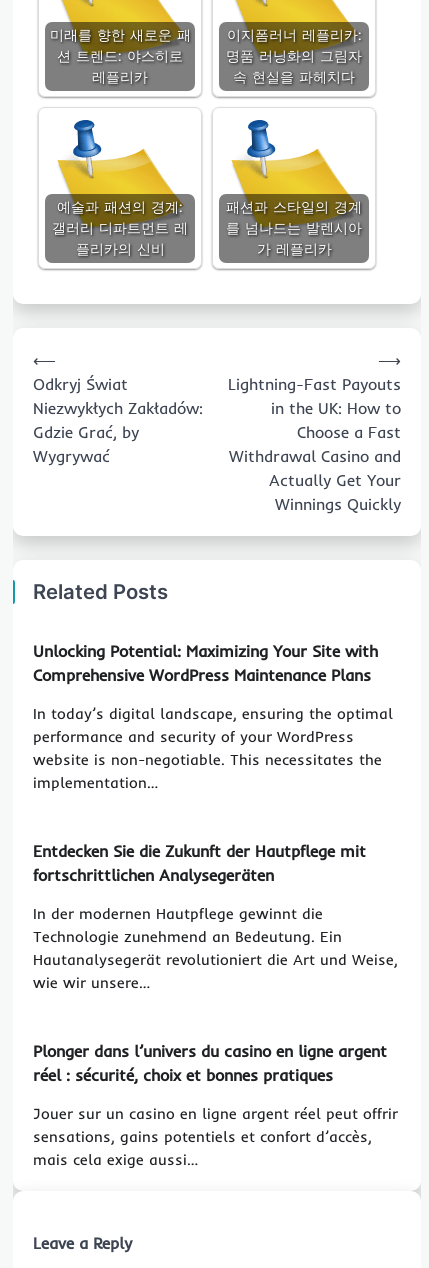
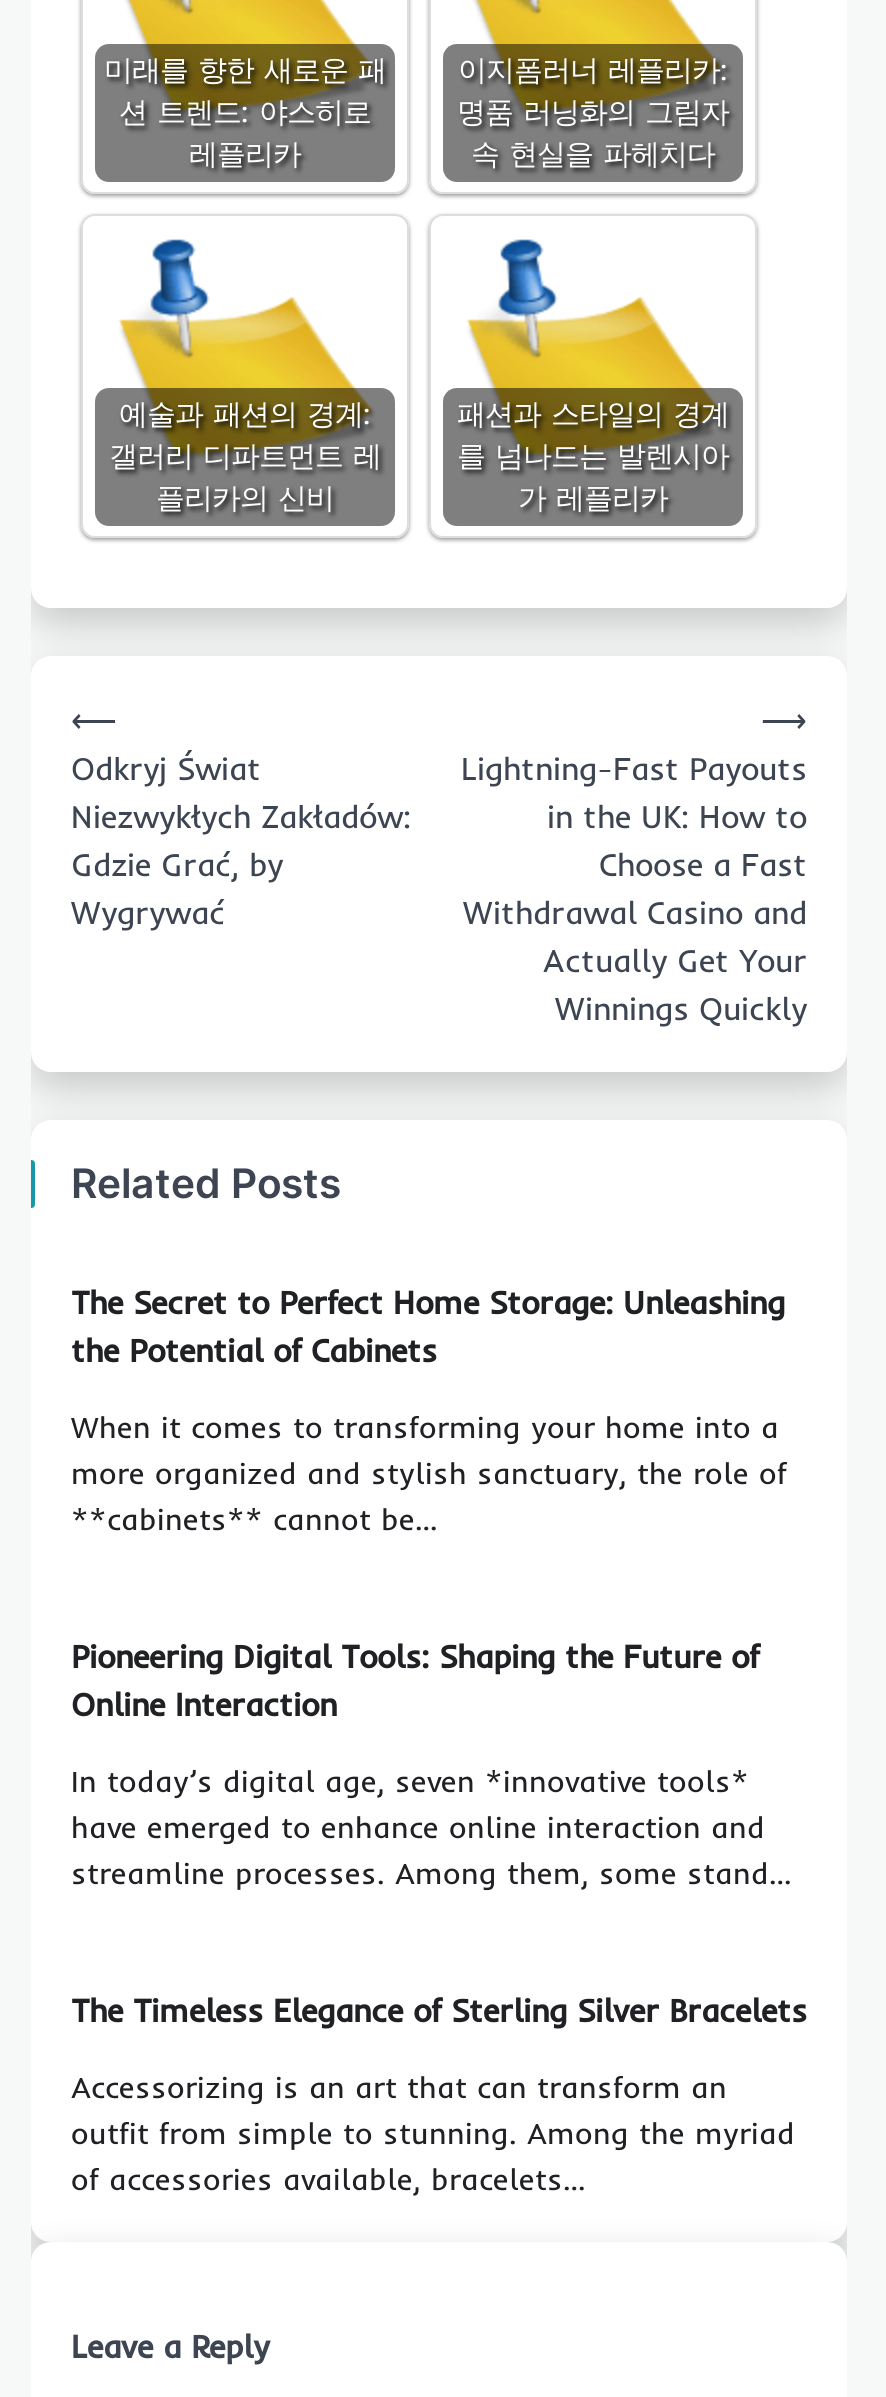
- Unlocking Potential: Maximizing Your Site with
- Comprehensive WordPress Maintenance Plans
+ The Secret to Perfect Home Storage: Unleashing
+ the Potential of Cabinets

- In today’s digital landscape, ensuring the optimal
- performance and security of your WordPress
- website is non-negotiable. This necessitates the
- implementation…
+ When it comes to transforming your home into a
+ more organized and stylish sanctuary, the role of
+ **cabinets** cannot be…

- Entdecken Sie die Zukunft der Hautpflege mit
- fortschrittlichen Analysegeräten
+ Pioneering Digital Tools: Shaping the Future of
+ Online Interaction

- In der modernen Hautpflege gewinnt die
- Technologie zunehmend an Bedeutung. Ein
- Hautanalysegerät revolutioniert die Art und Weise,
- wie wir unsere…
+ In today’s digital age, seven *innovative tools*
+ have emerged to enhance online interaction and
+ streamline processes. Among them, some stand…

- Plonger dans l’univers du casino en ligne argent
- réel : sécurité, choix et bonnes pratiques
+ The Timeless Elegance of Sterling Silver Bracelets

- Jouer sur un casino en ligne argent réel peut offrir
- sensations, gains potentiels et confort d’accès,
- mais cela exige aussi…
+ Accessorizing is an art that can transform an
+ outfit from simple to stunning. Among the myriad
+ of accessories available, bracelets…
